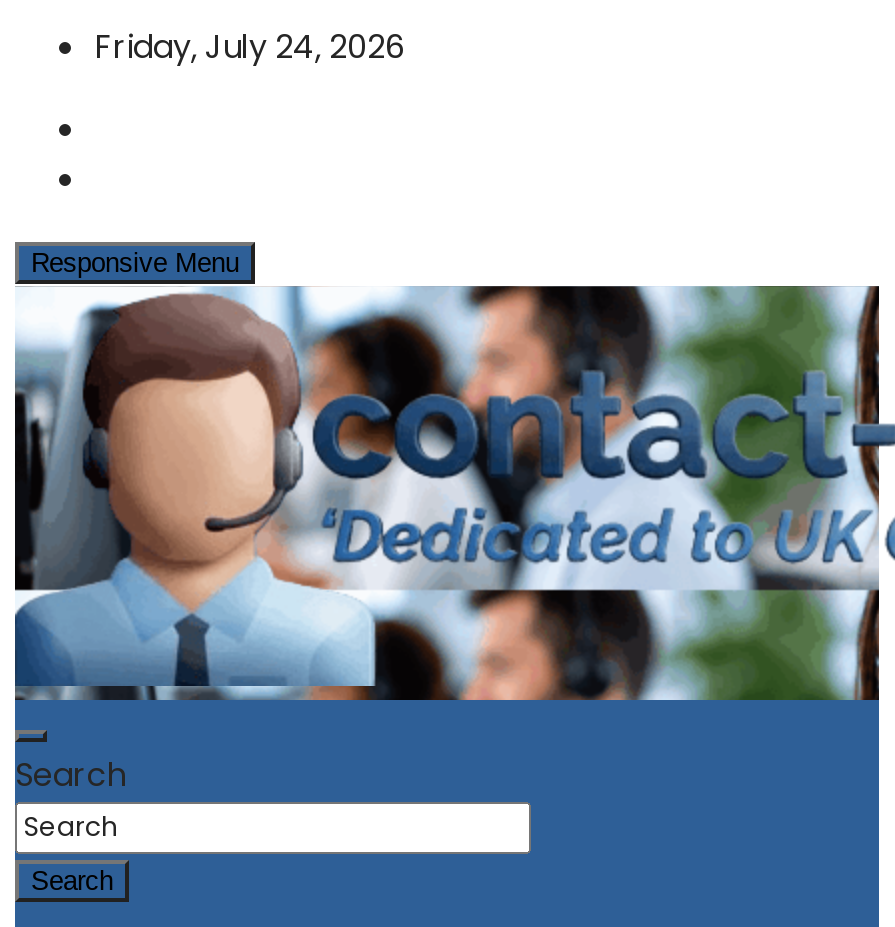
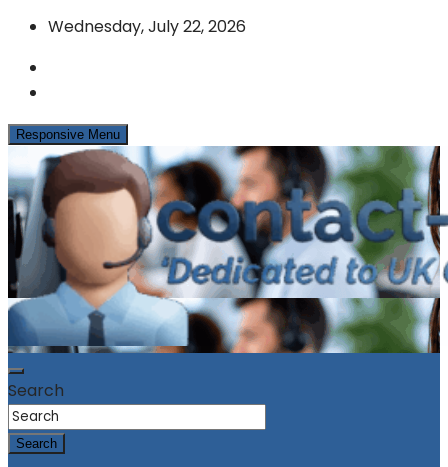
- Friday, July 24, 2026
+ Wednesday, July 22, 2026
